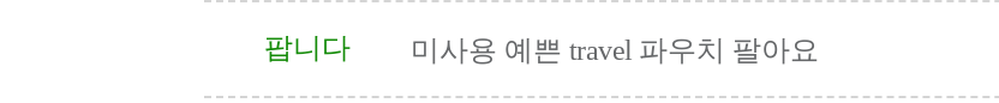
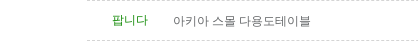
- 미사용 예쁜 travel 파우치 팔아요
+ 아키아 스몰 다용도테이블
